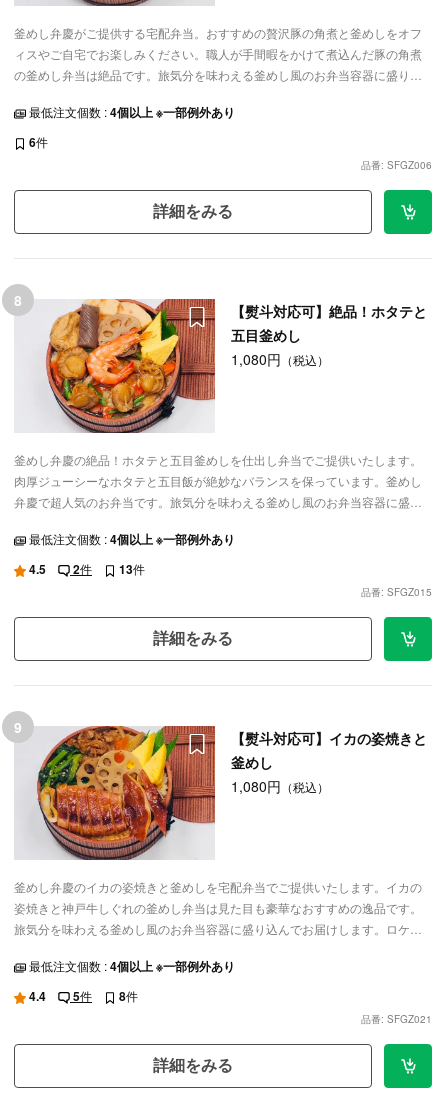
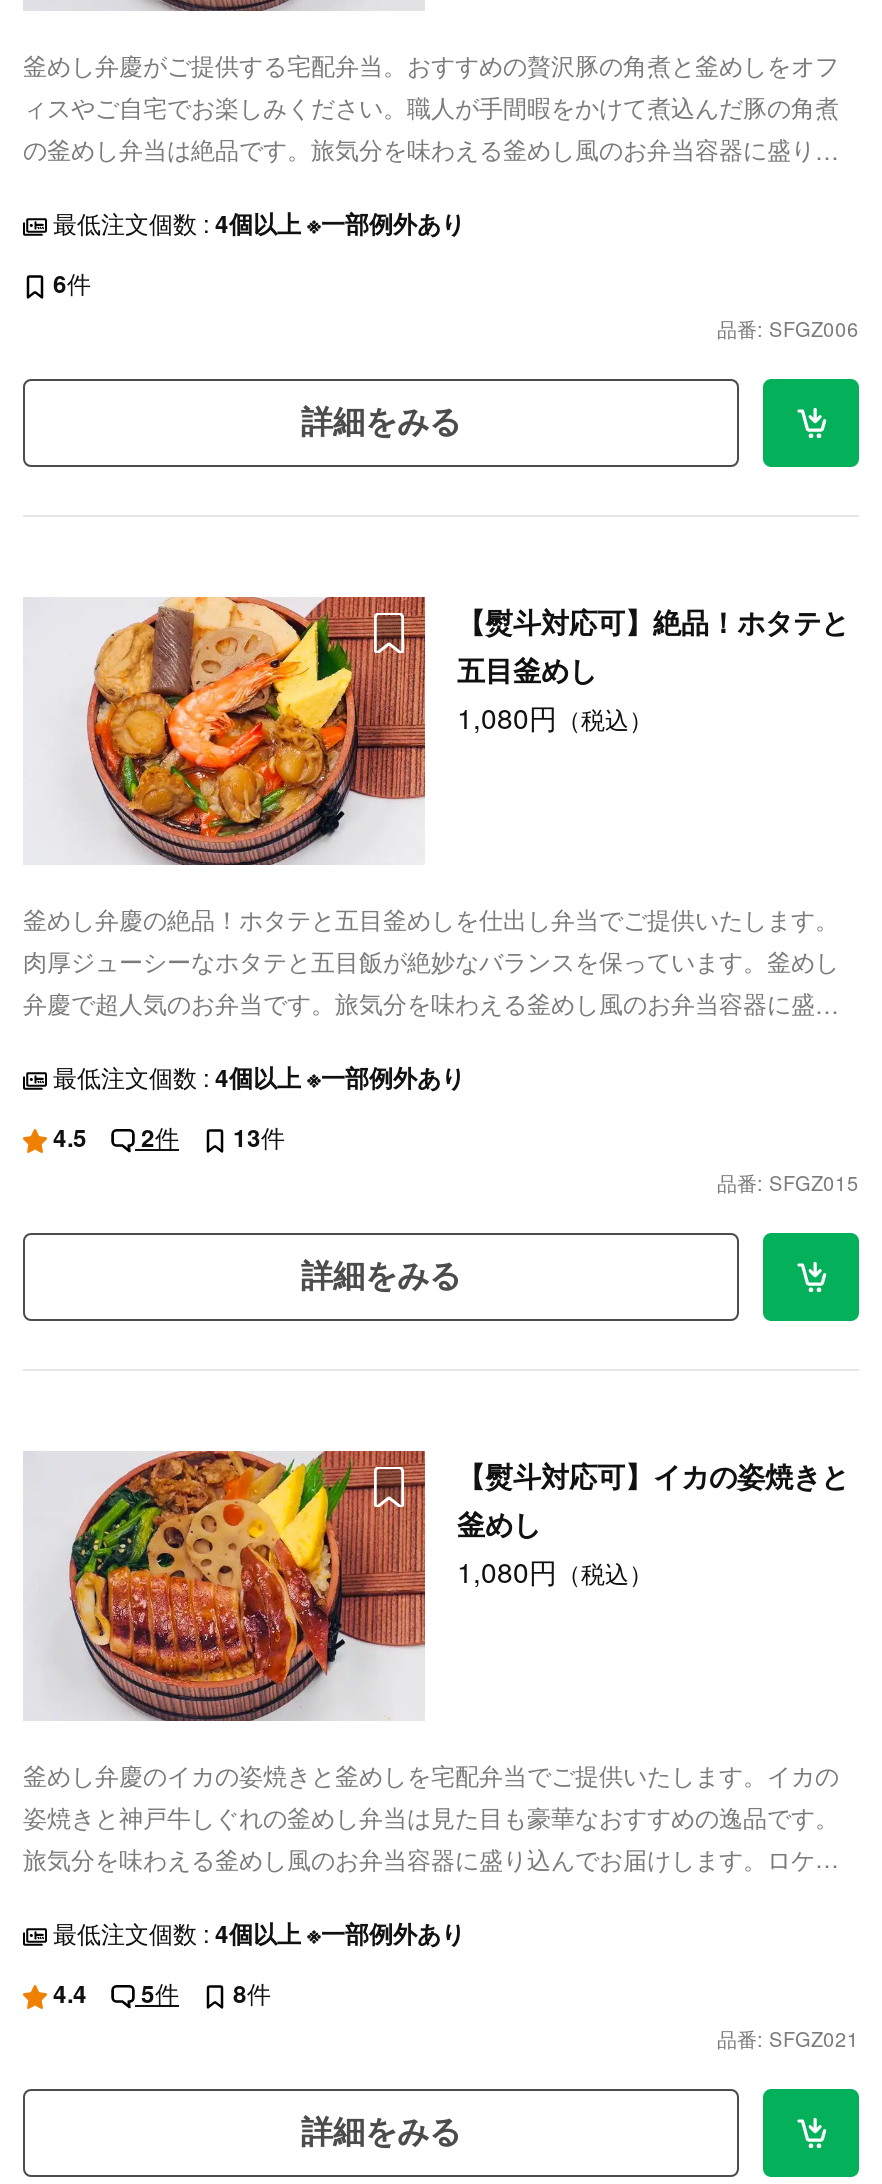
- 8

- 9
